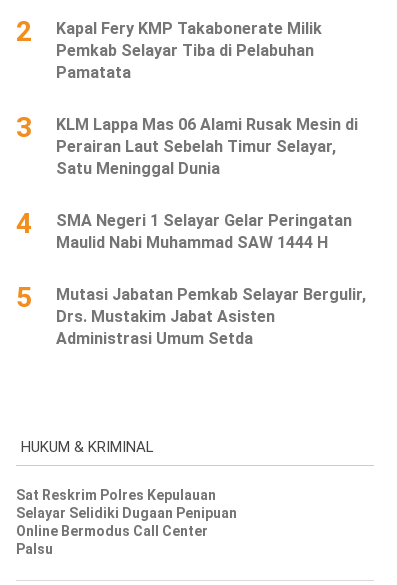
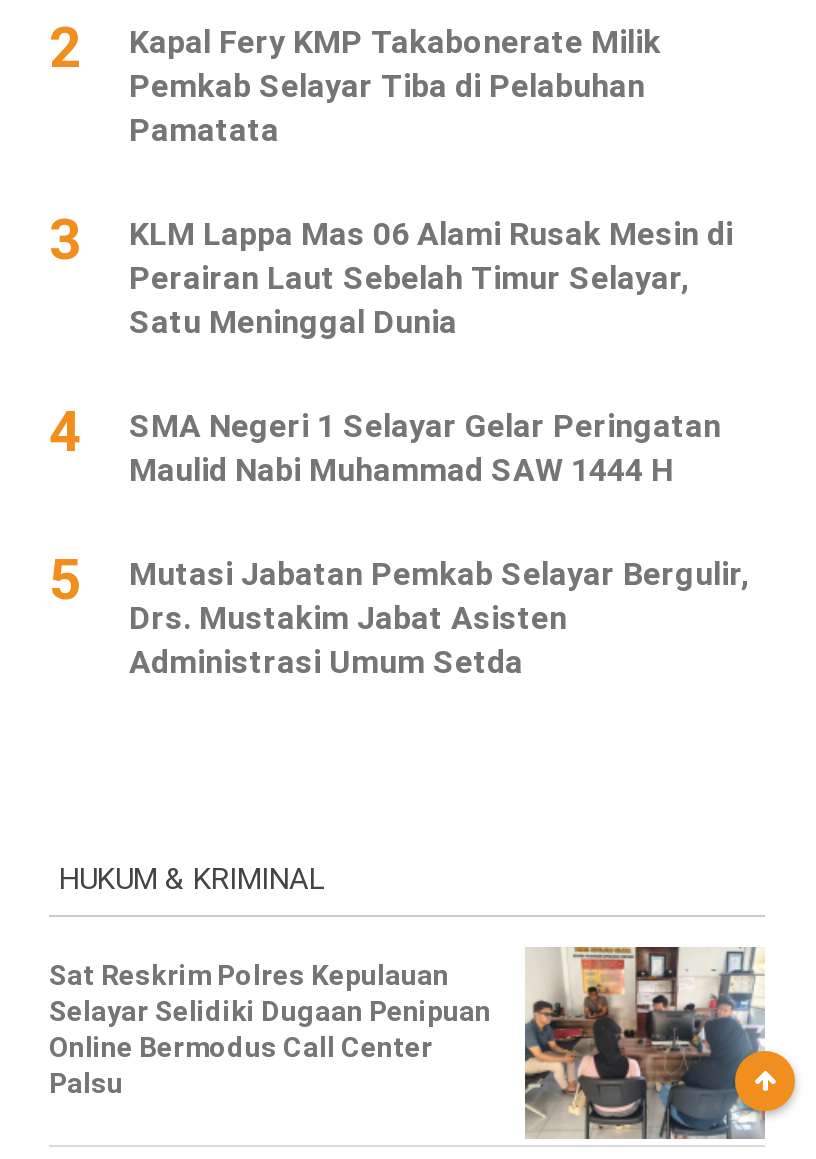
+ [image]
